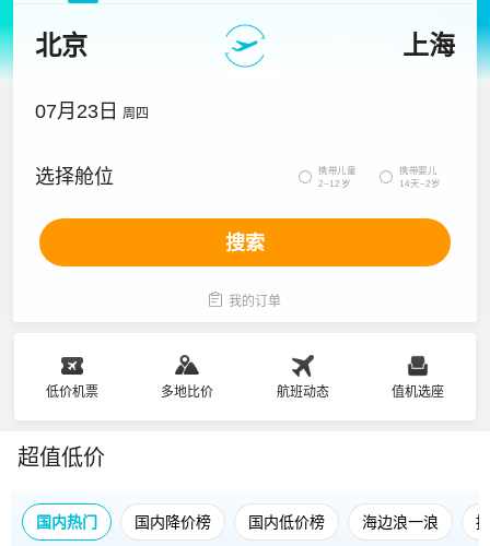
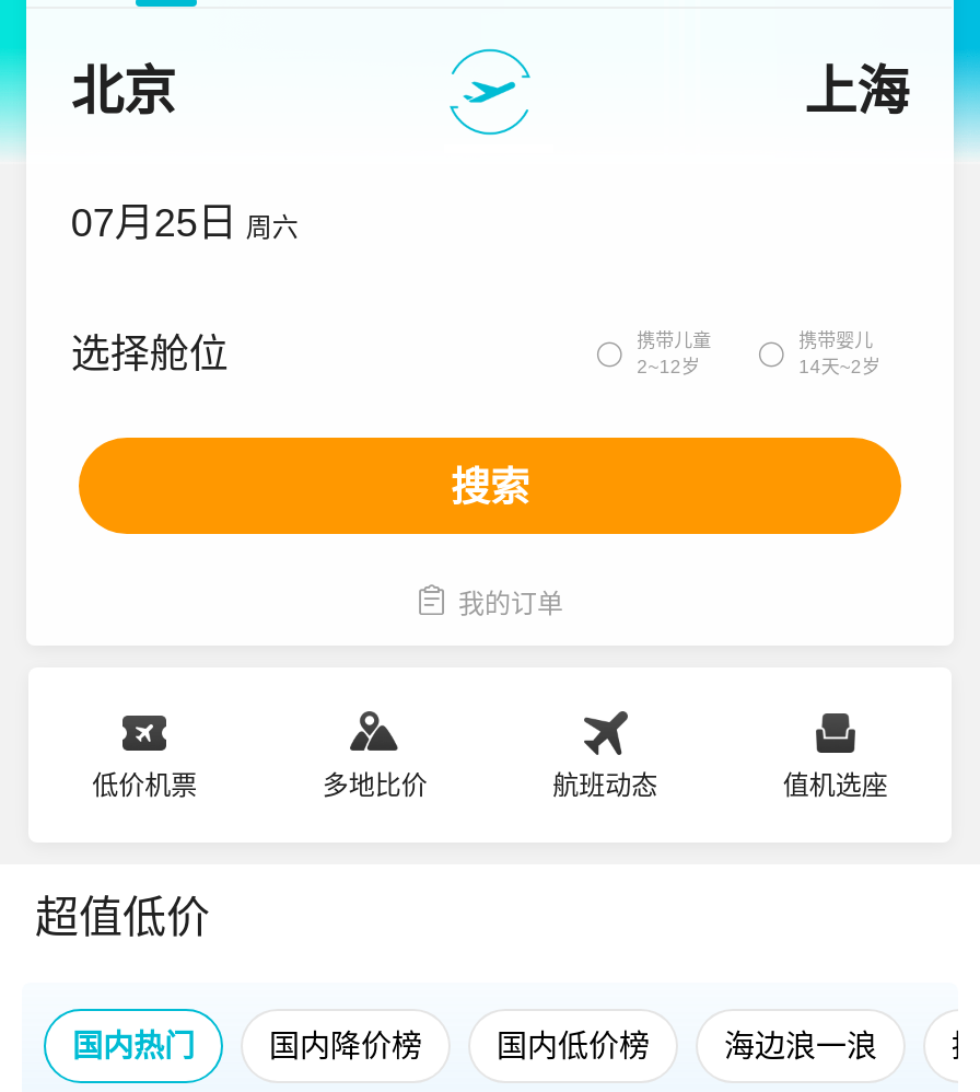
- 07月23日 周四
+ 07月25日 周六
